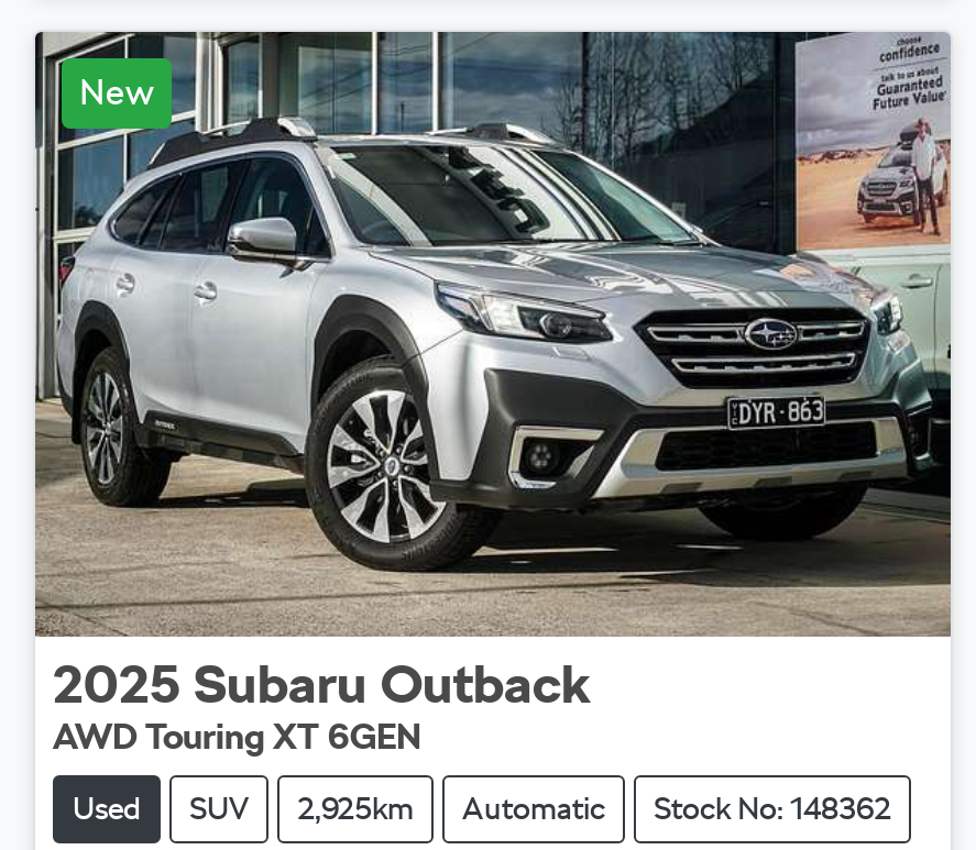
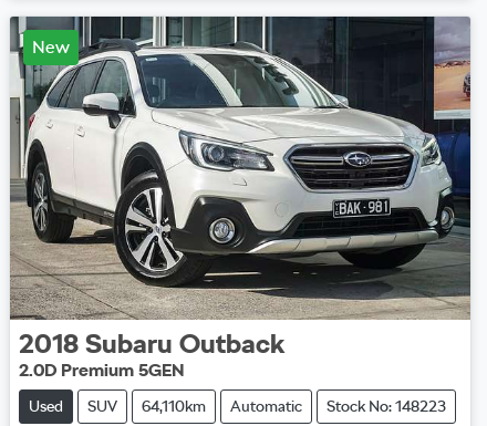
- [image]
- 2025 Subaru Outback
- AWD Touring XT 6GEN
+ [image]
+ 2018 Subaru Outback
+ 2.0D Premium 5GEN

- 2,925km
+ 64,110km

- Stock No: 148362
+ Stock No: 148223
